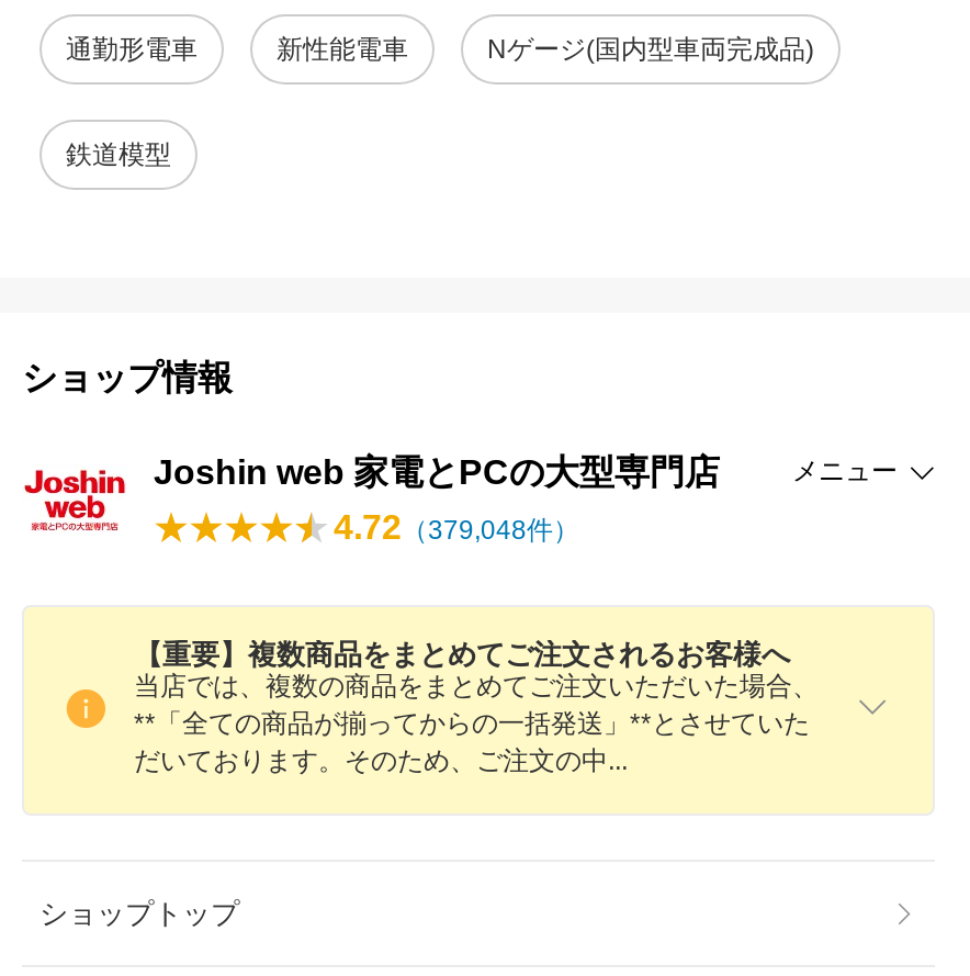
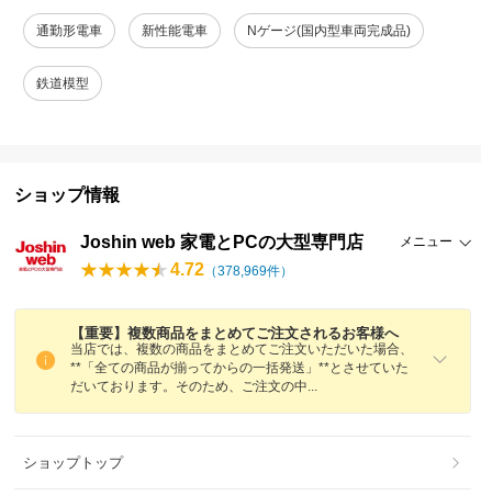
- 4.72（379,048件）
+ 4.72（378,969件）
